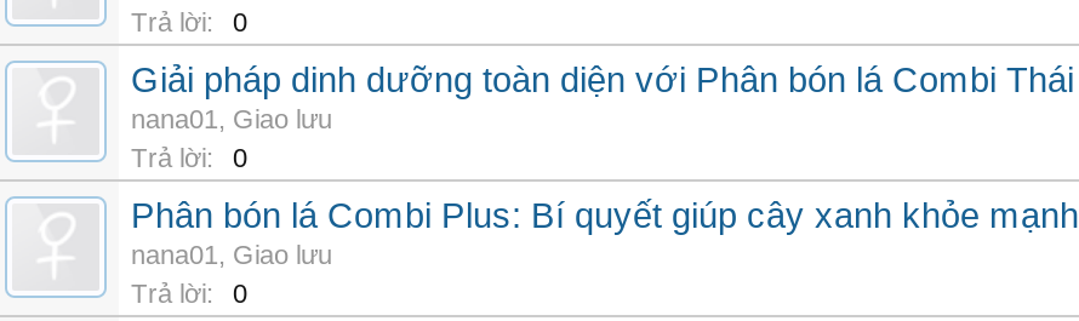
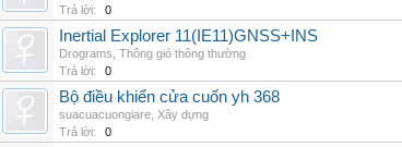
- Giải pháp dinh dưỡng toàn diện với Phân bón lá Combi Thái
- nana01, Giao lưu
+ Inertial Explorer 11(IE11)GNSS+INS
+ Drograms, Thông gió thông thường

- Phân bón lá Combi Plus: Bí quyết giúp cây xanh khỏe mạnh
- nana01, Giao lưu
+ Bộ điều khiển cửa cuốn yh 368
+ suacuacuongiare, Xây dựng
